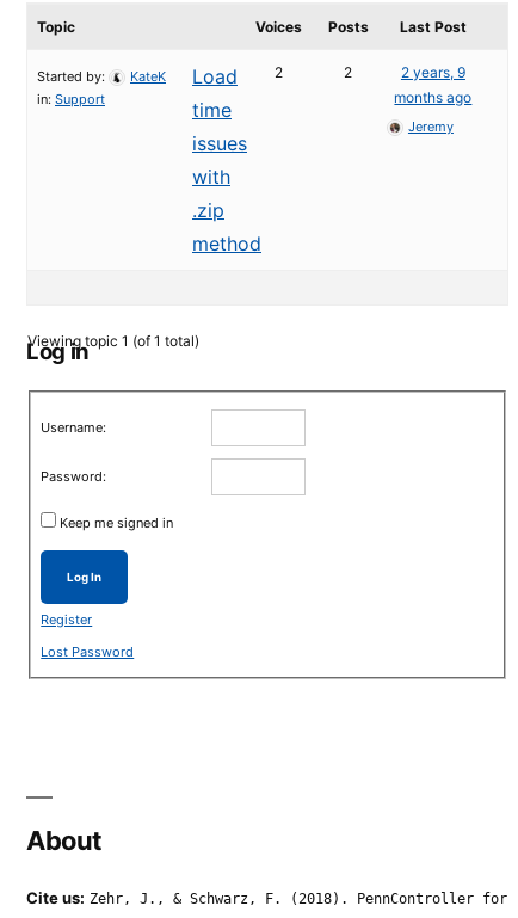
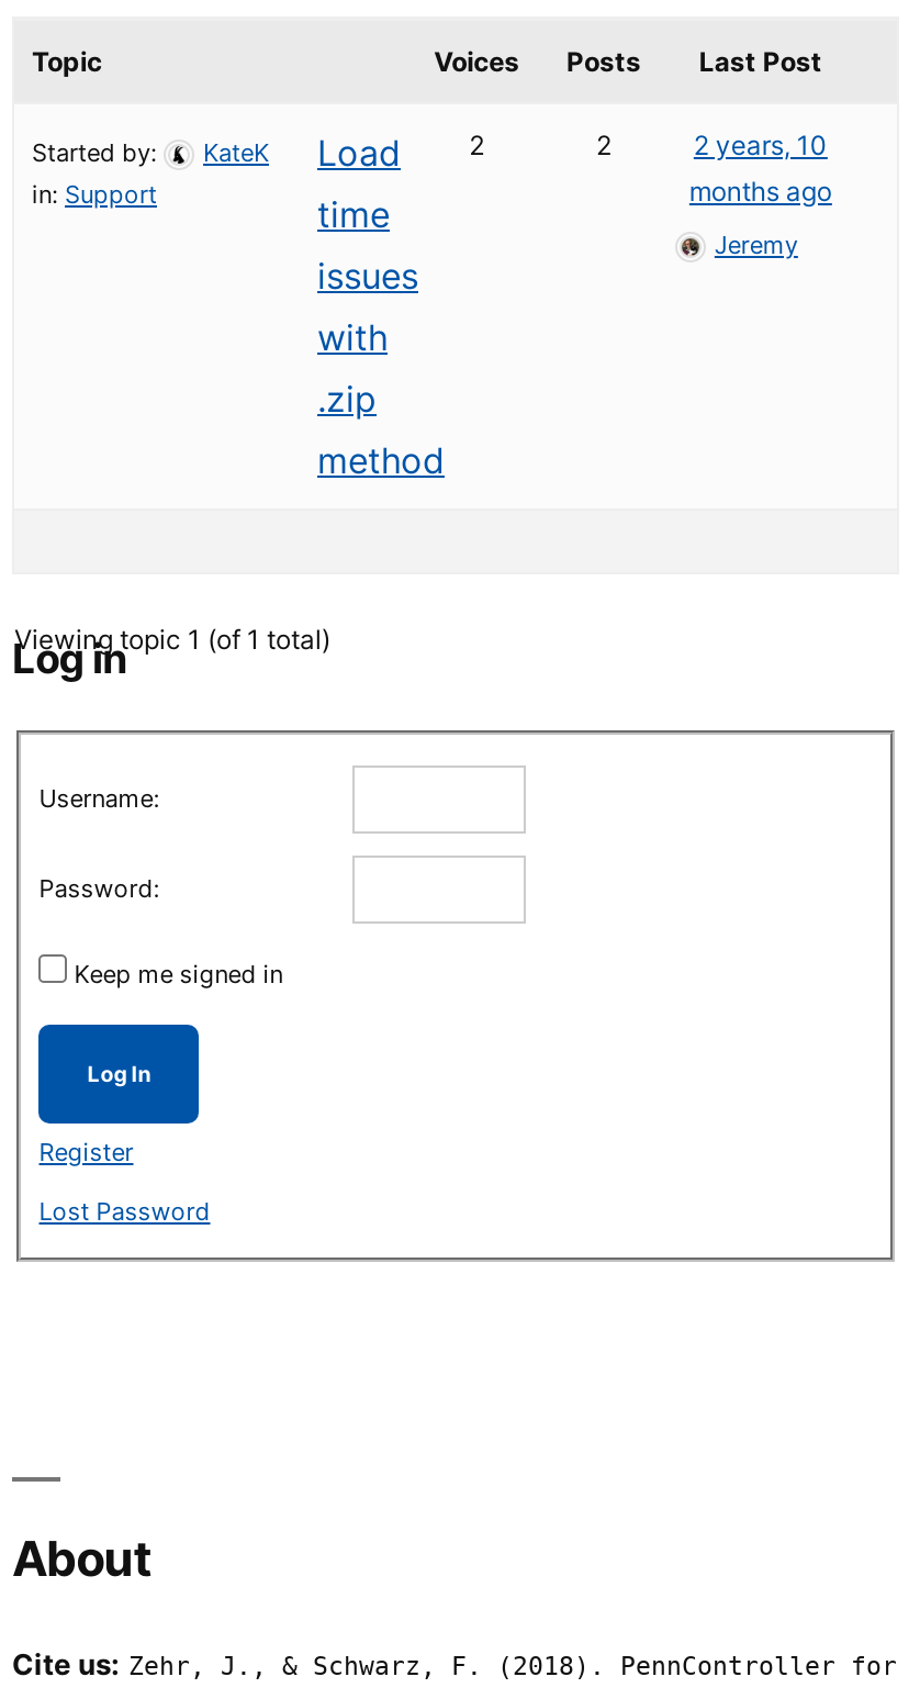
- 2 years, 9
+ 2 years, 10
